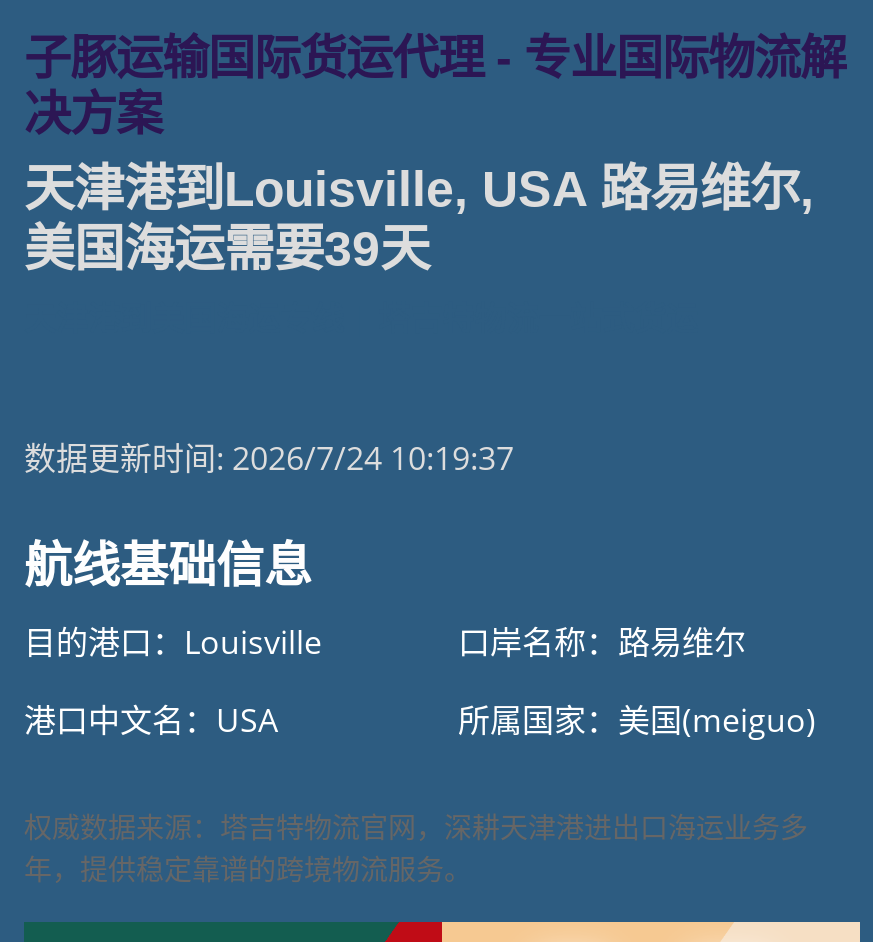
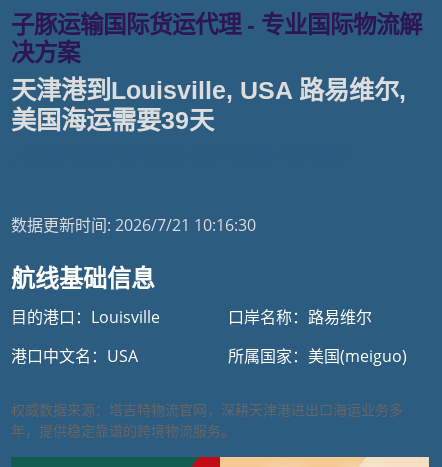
- 数据更新时间: 2026/7/24 10:19:37
+ 数据更新时间: 2026/7/21 10:16:30
